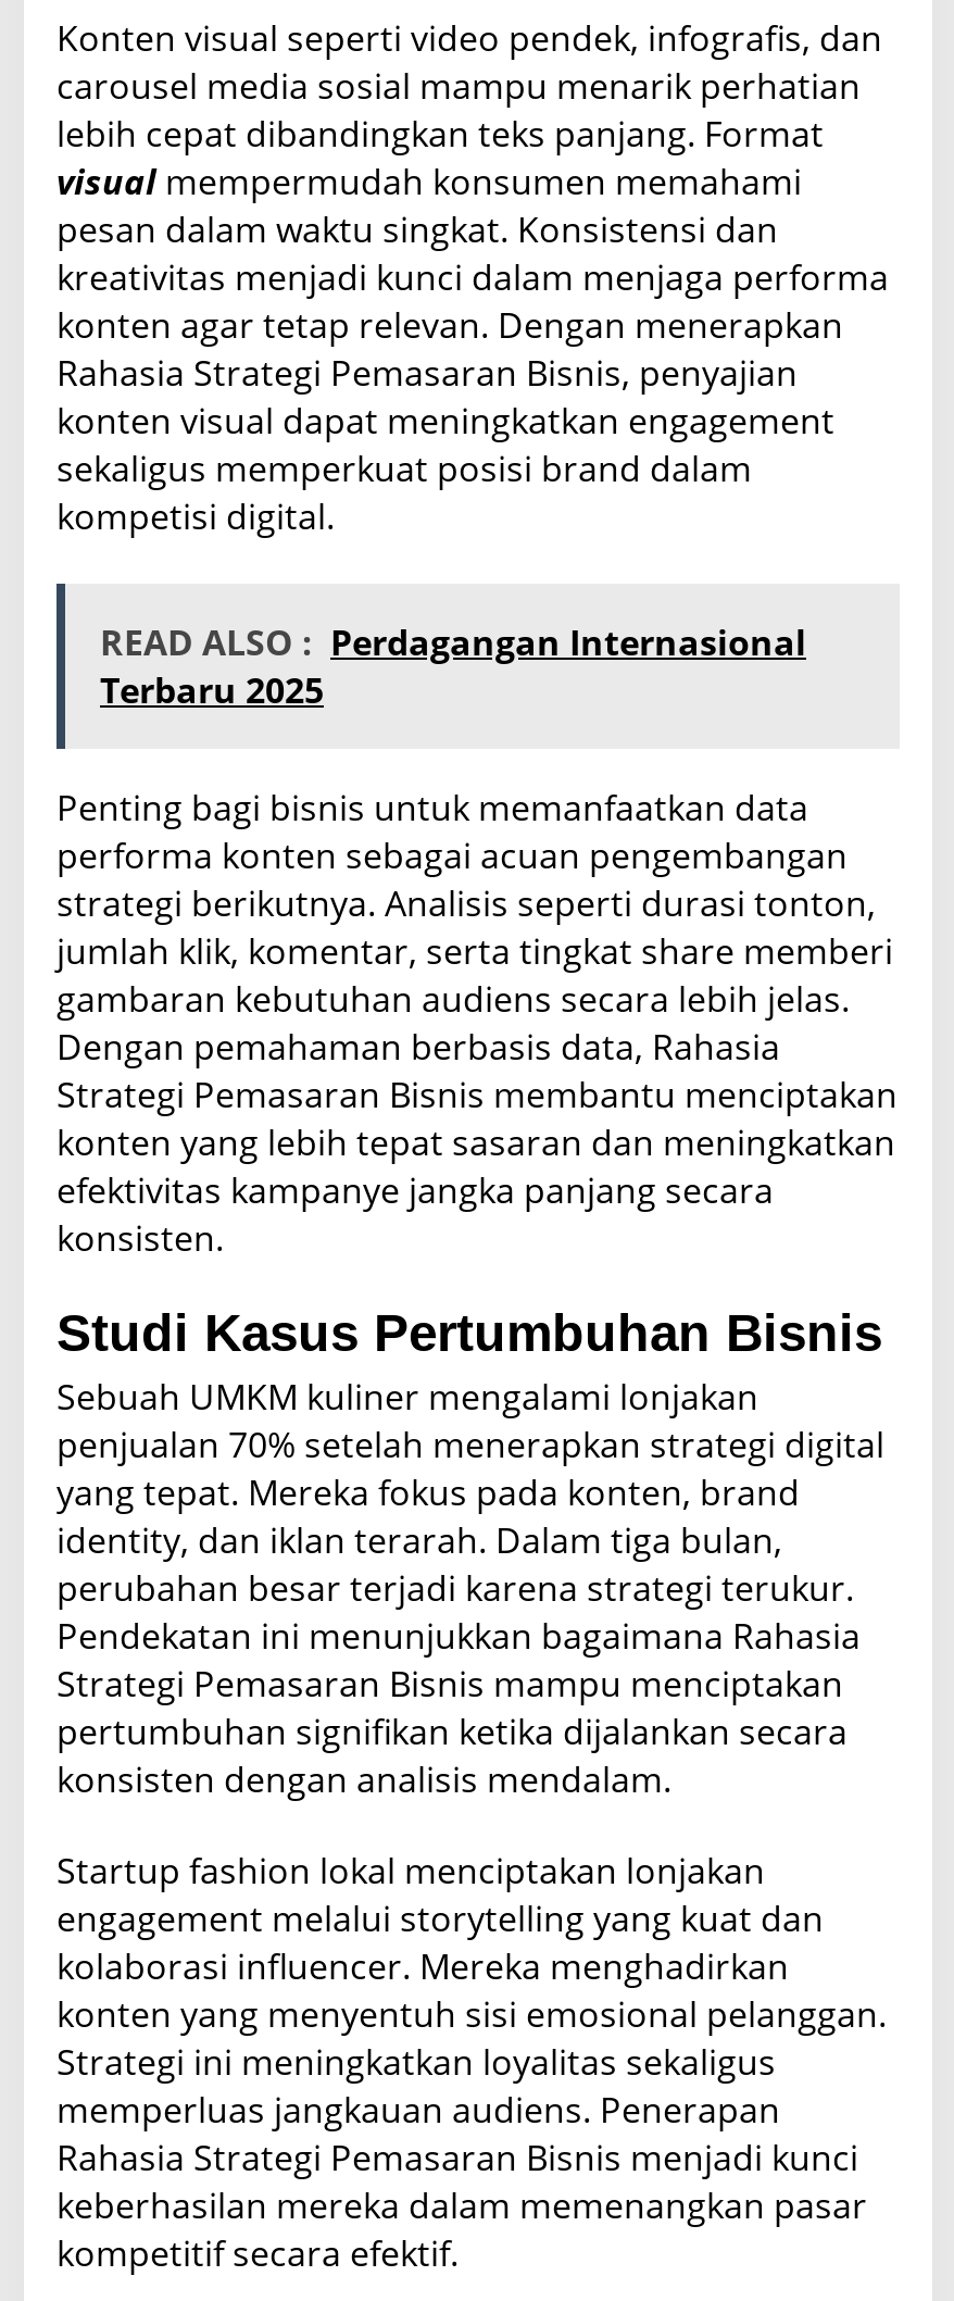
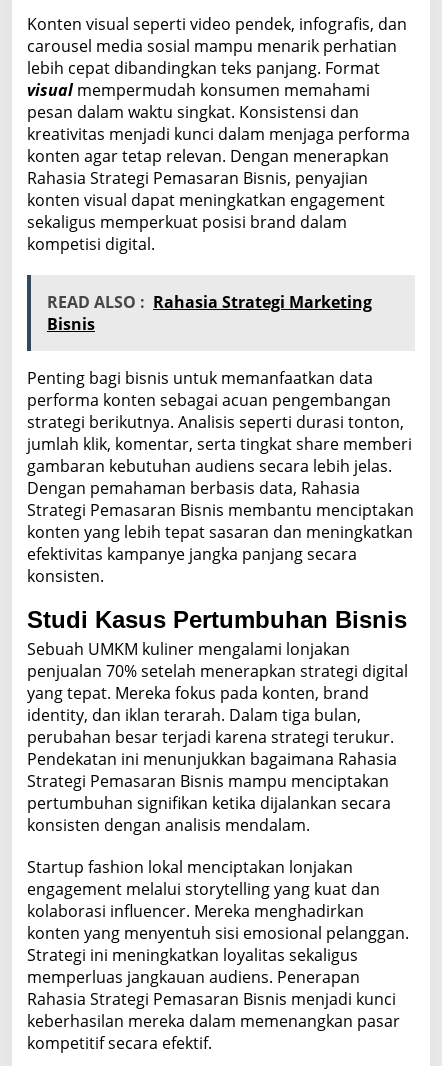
- READ ALSO : Perdagangan Internasional
- Terbaru 2025
+ READ ALSO : Rahasia Strategi Marketing
+ Bisnis
